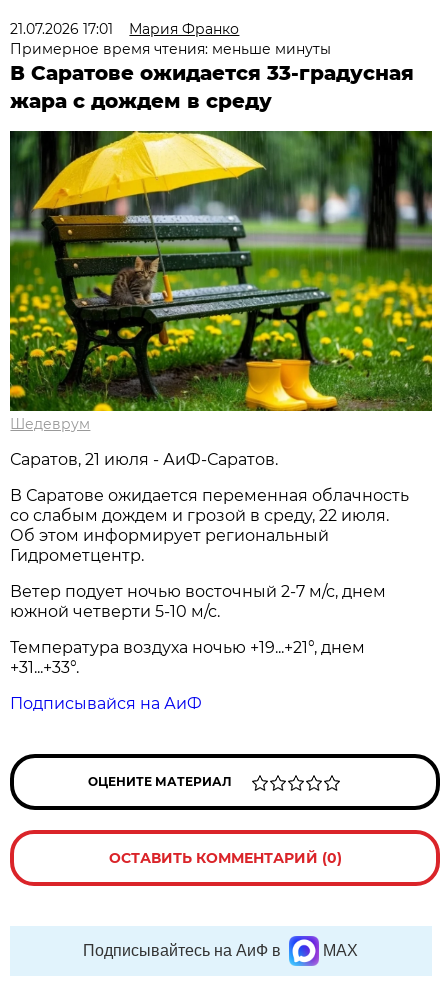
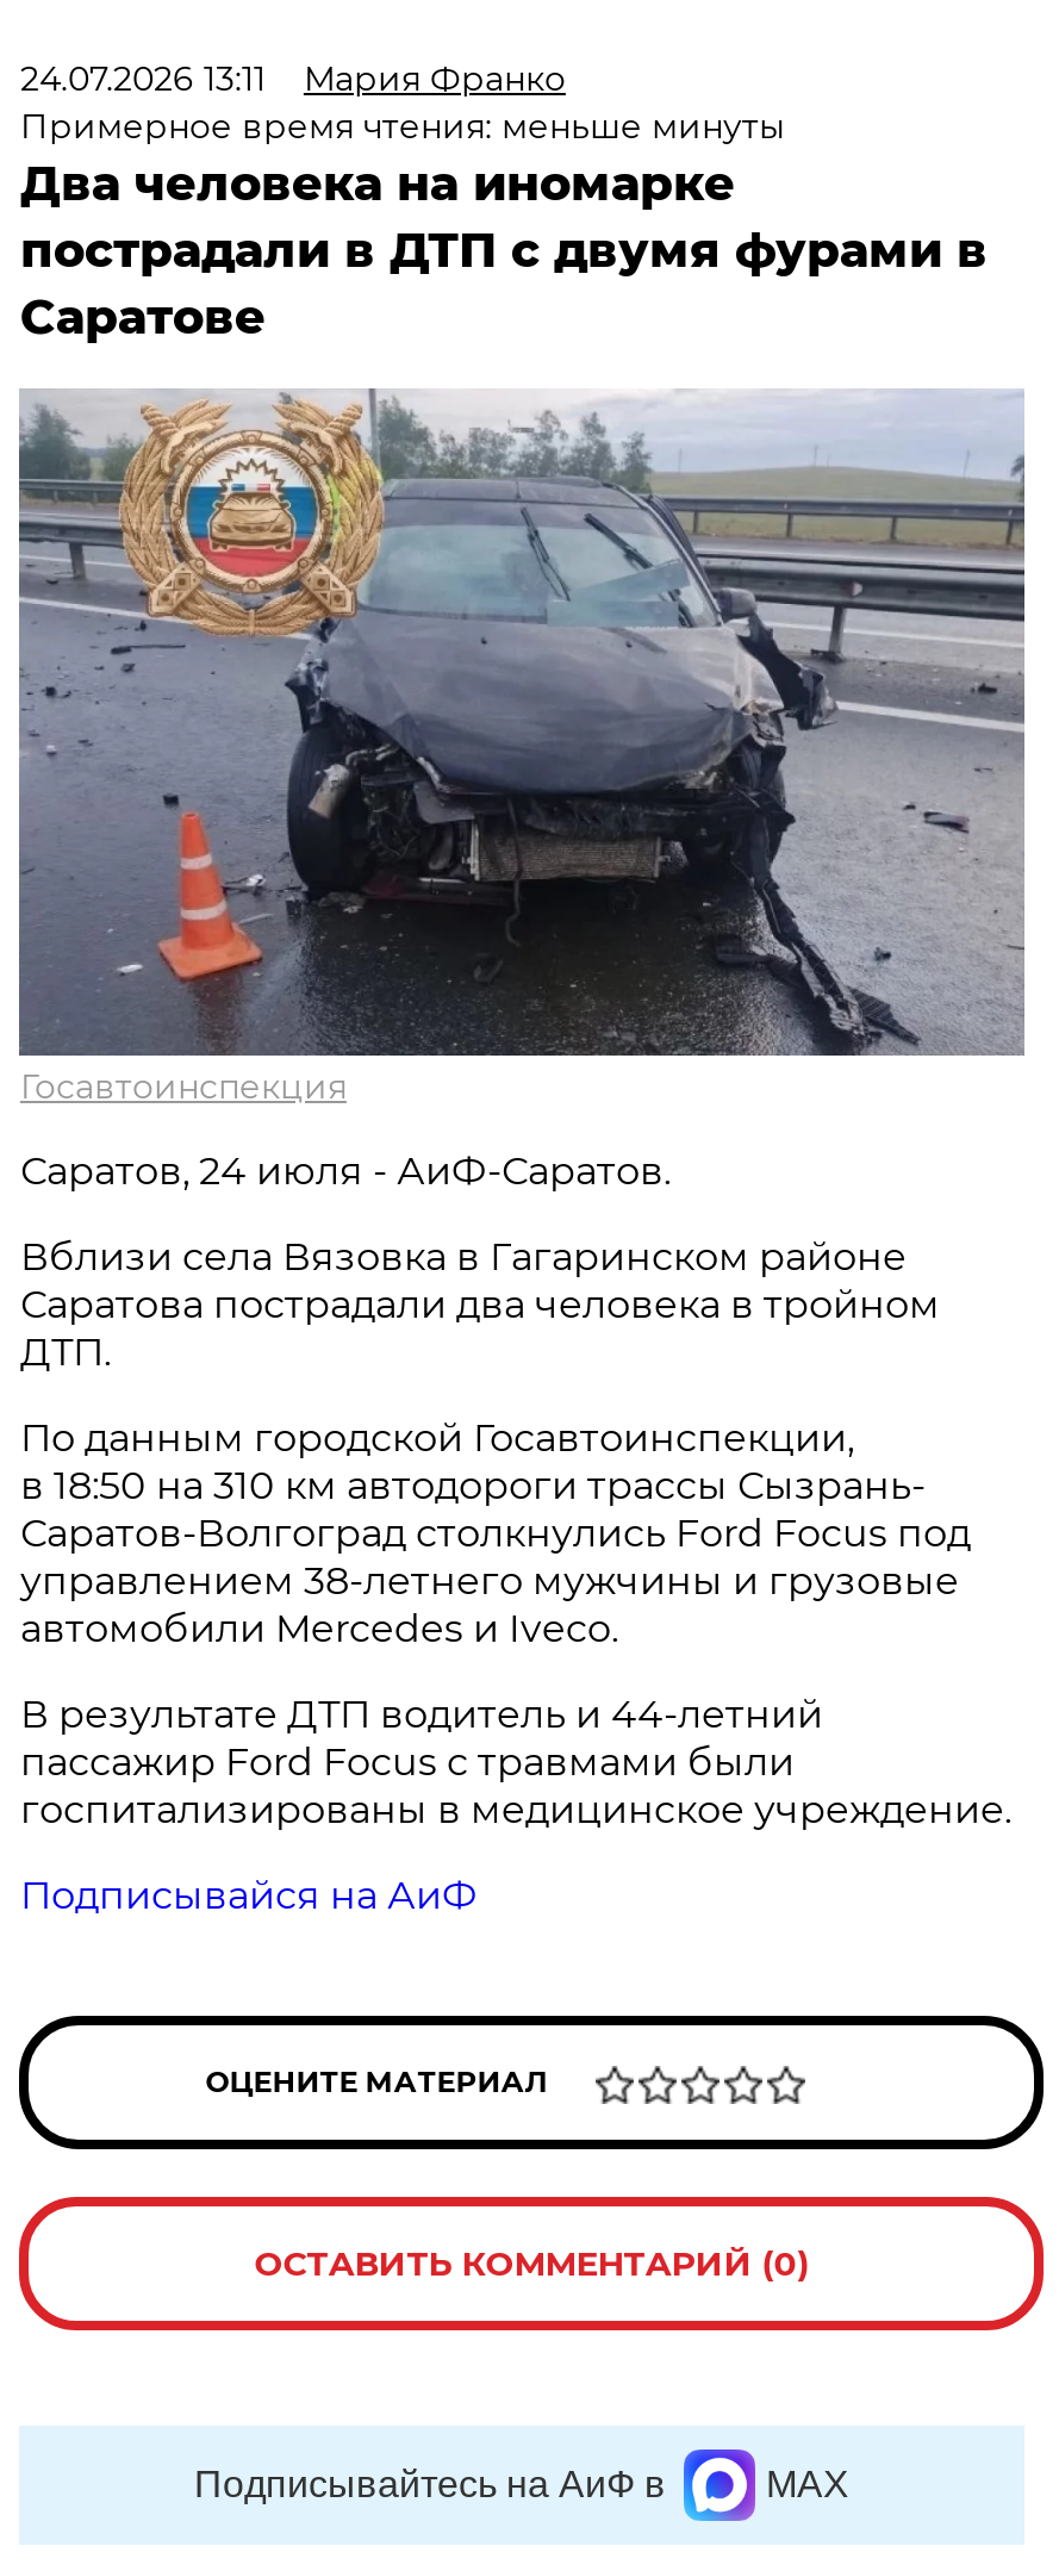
- 21.07.2026 17:01 Мария Франко
+ 24.07.2026 13:11 Мария Франко

- В Саратове ожидается 33-градусная
- жара с дождем в среду
+ Два человека на иномарке
+ пострадали в ДТП с двумя фурами в
+ Саратове

- [image]
- Шедеврум
+ [image]
+ Госавтоинспекция

- Саратов, 21 июля - АиФ-Саратов.
+ Саратов, 24 июля - АиФ-Саратов.

- В Саратове ожидается переменная облачность
- со слабым дождем и грозой в среду, 22 июля.
- Об этом информирует региональный
- Гидрометцентр.
+ Вблизи села Вязовка в Гагаринском районе
+ Саратова пострадали два человека в тройном
+ ДТП.

- Ветер подует ночью восточный 2-7 м/с, днем
- южной четверти 5-10 м/с.
+ По данным городской Госавтоинспекции,
+ в 18:50 на 310 км автодороги трассы Сызрань-
+ Саратов-Волгоград столкнулись Ford Focus под
+ управлением 38-летнего мужчины и грузовые
+ автомобили Mercedes и Iveco.

- Температура воздуха ночью +19...+21°, днем
- +31...+33°.
+ В результате ДТП водитель и 44-летний
+ пассажир Ford Focus с травмами были
+ госпитализированы в медицинское учреждение.
